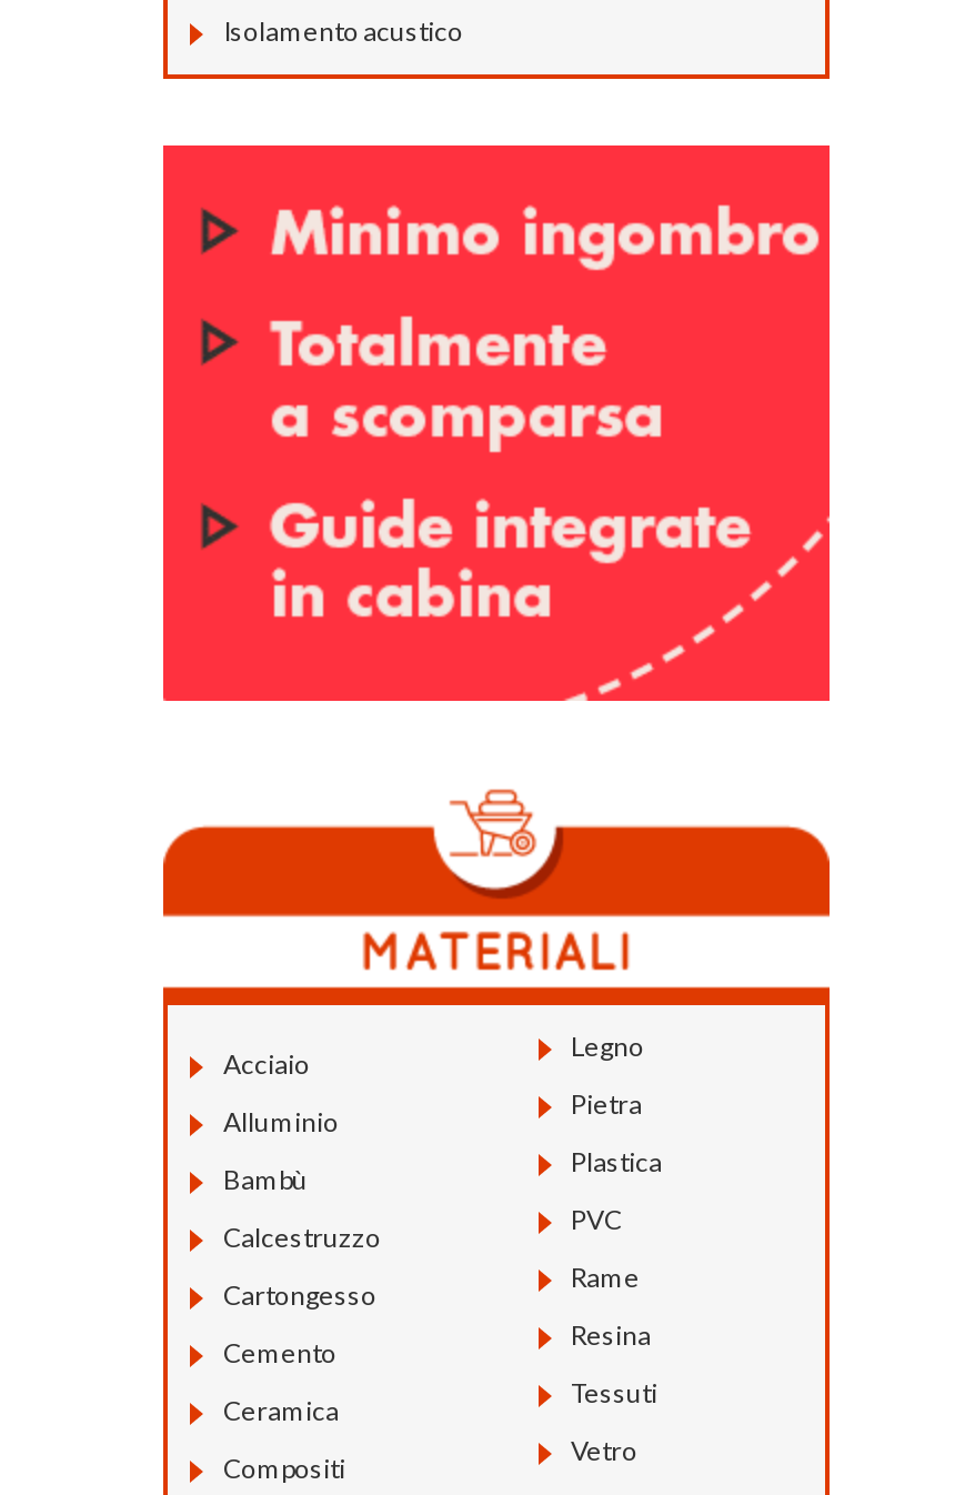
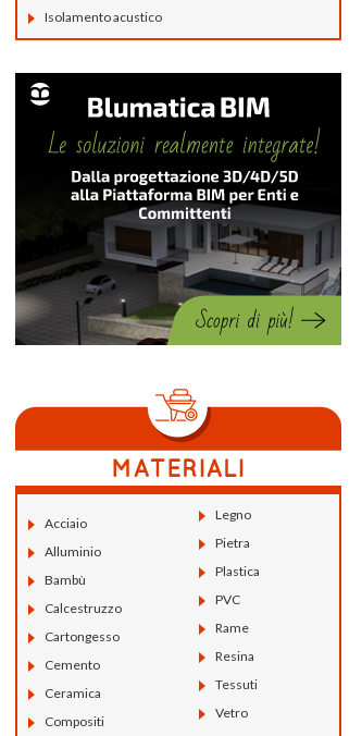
- [image]
+ [image]
